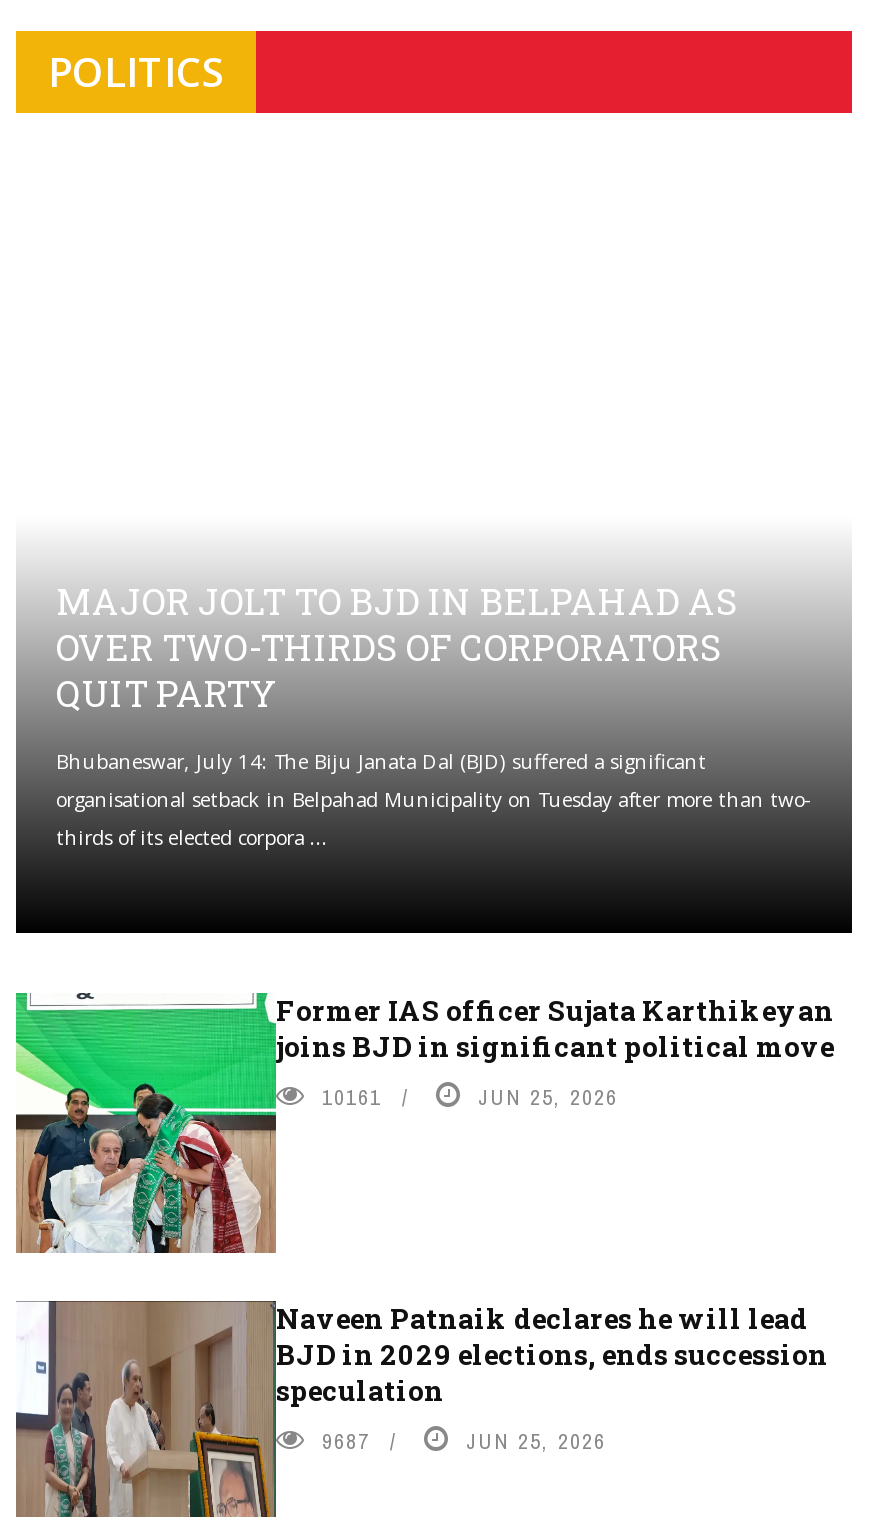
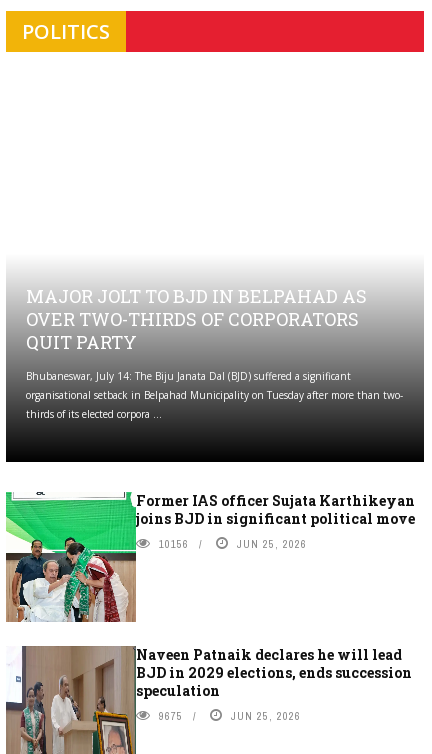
- 10161
+ 10156

- 9687
+ 9675
